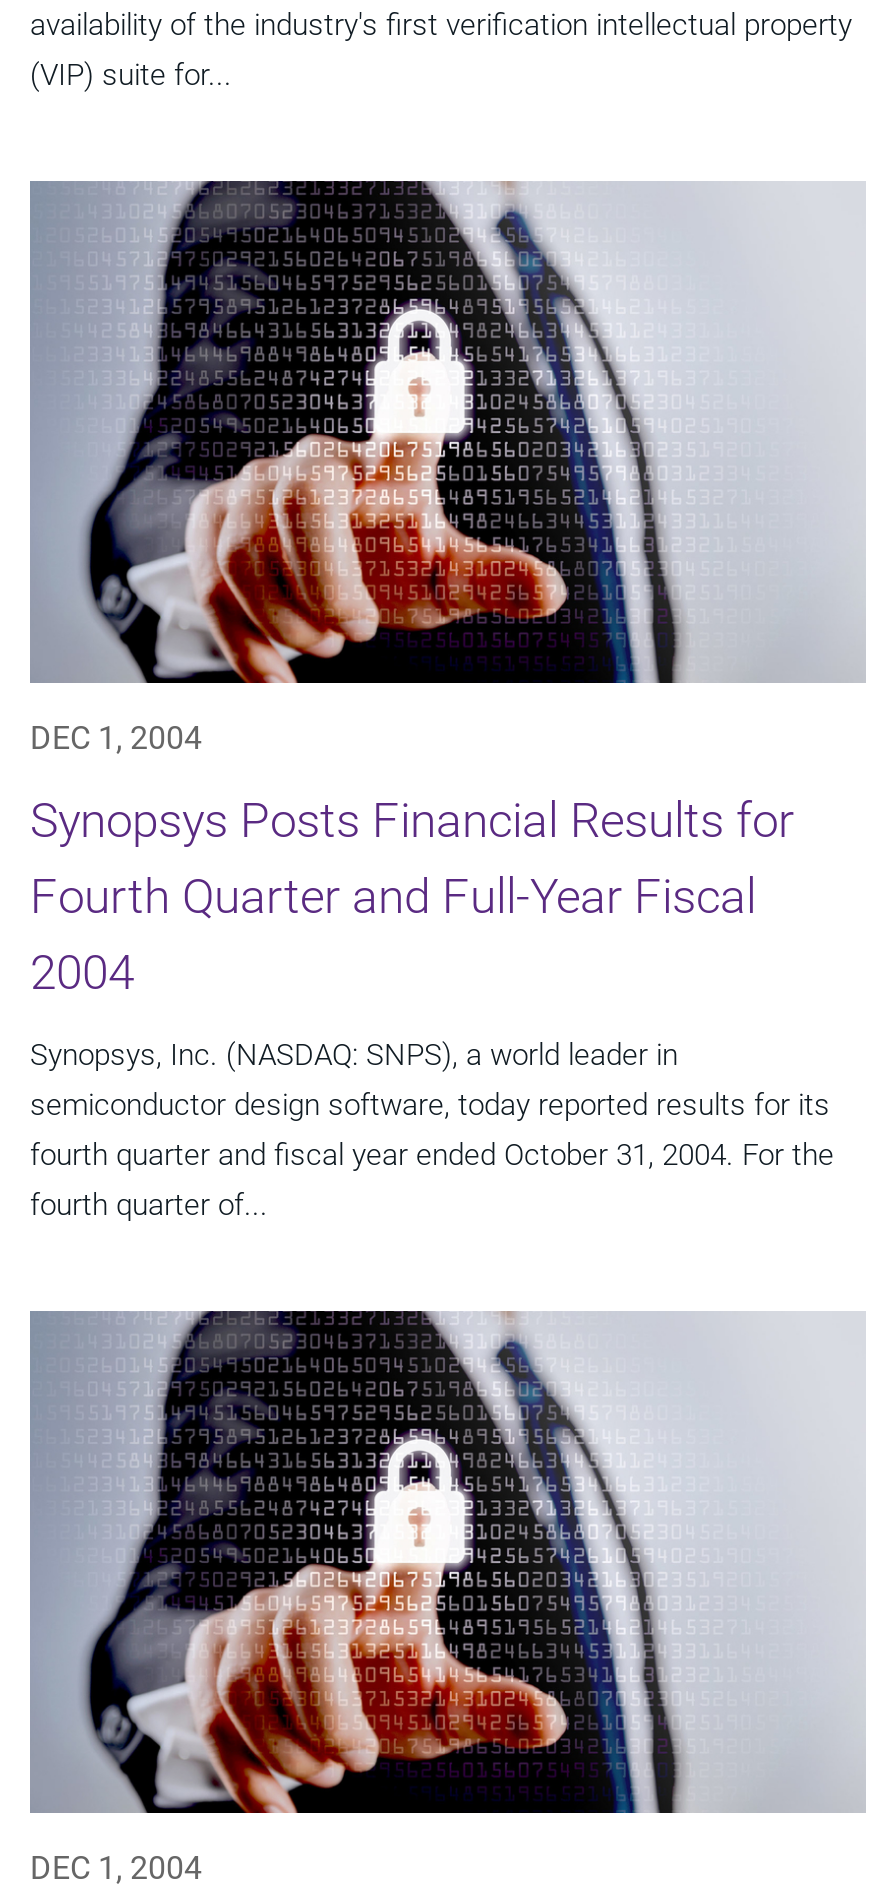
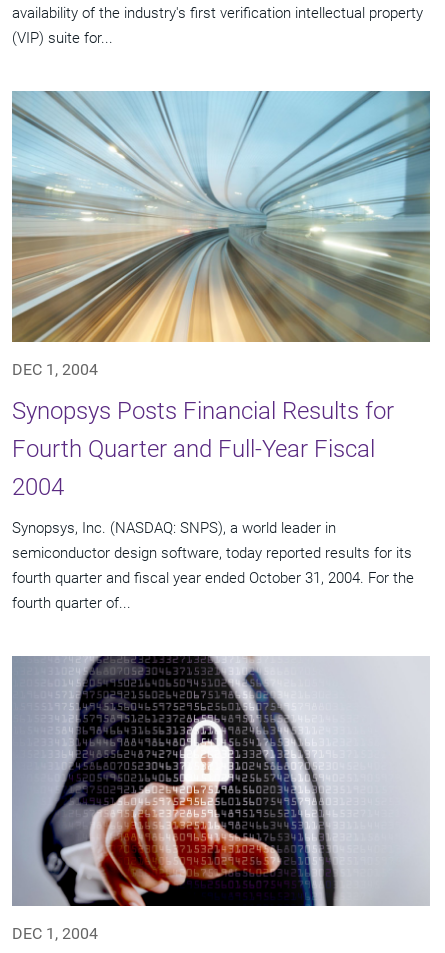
- [image]
+ [image]
